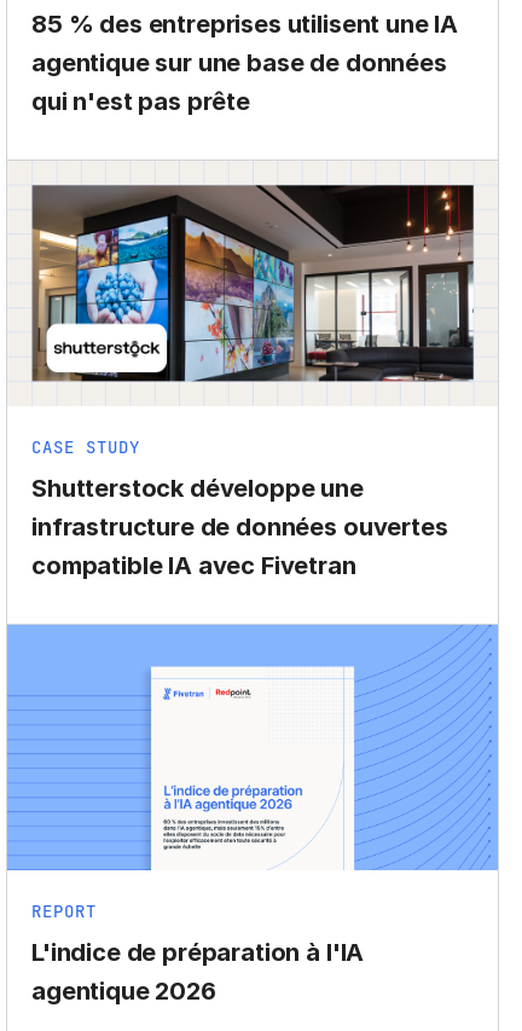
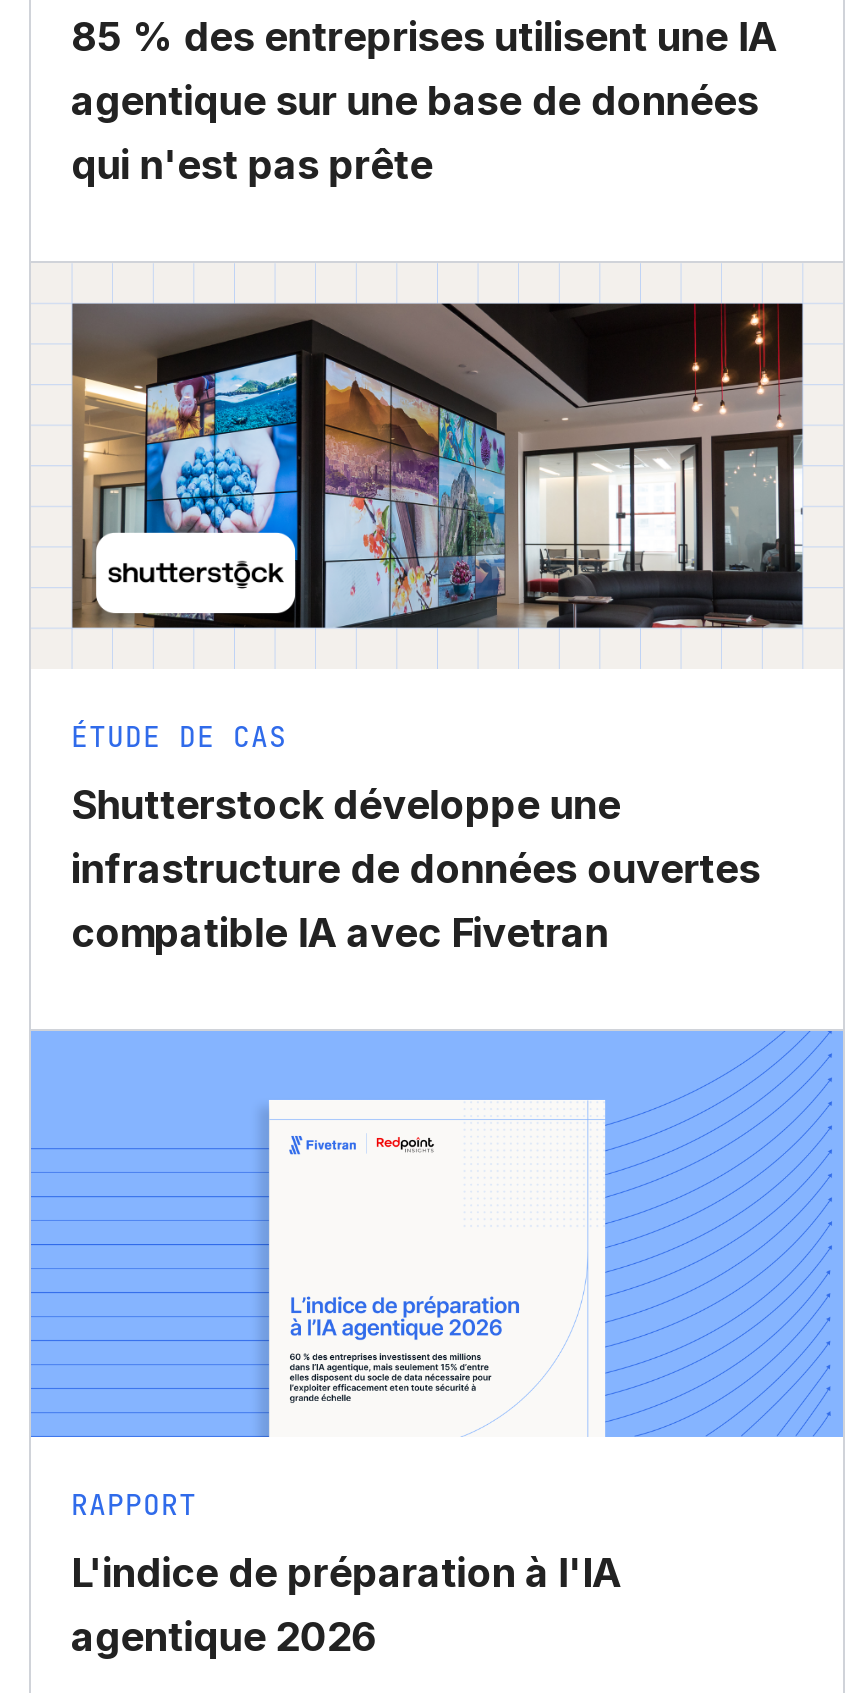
- CASE STUDY
+ ÉTUDE DE CAS

- REPORT
+ RAPPORT
